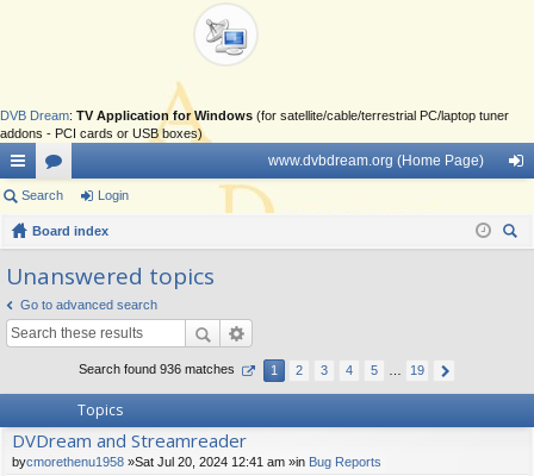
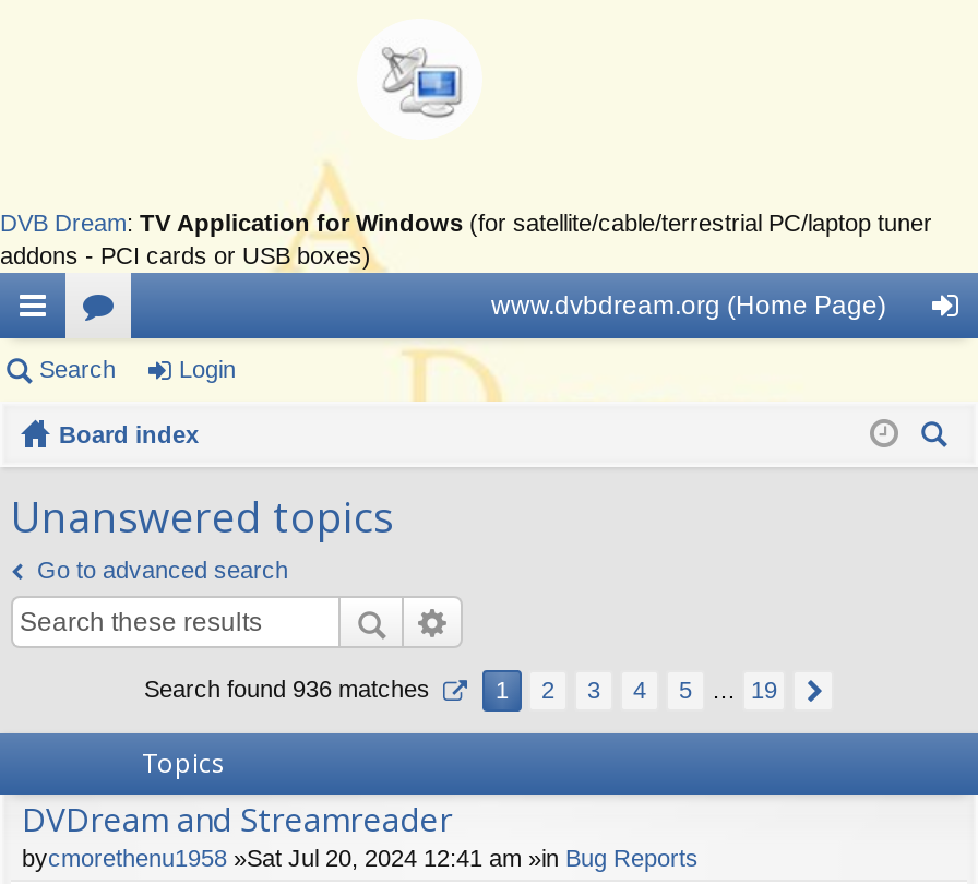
- [image]
+ [image]
